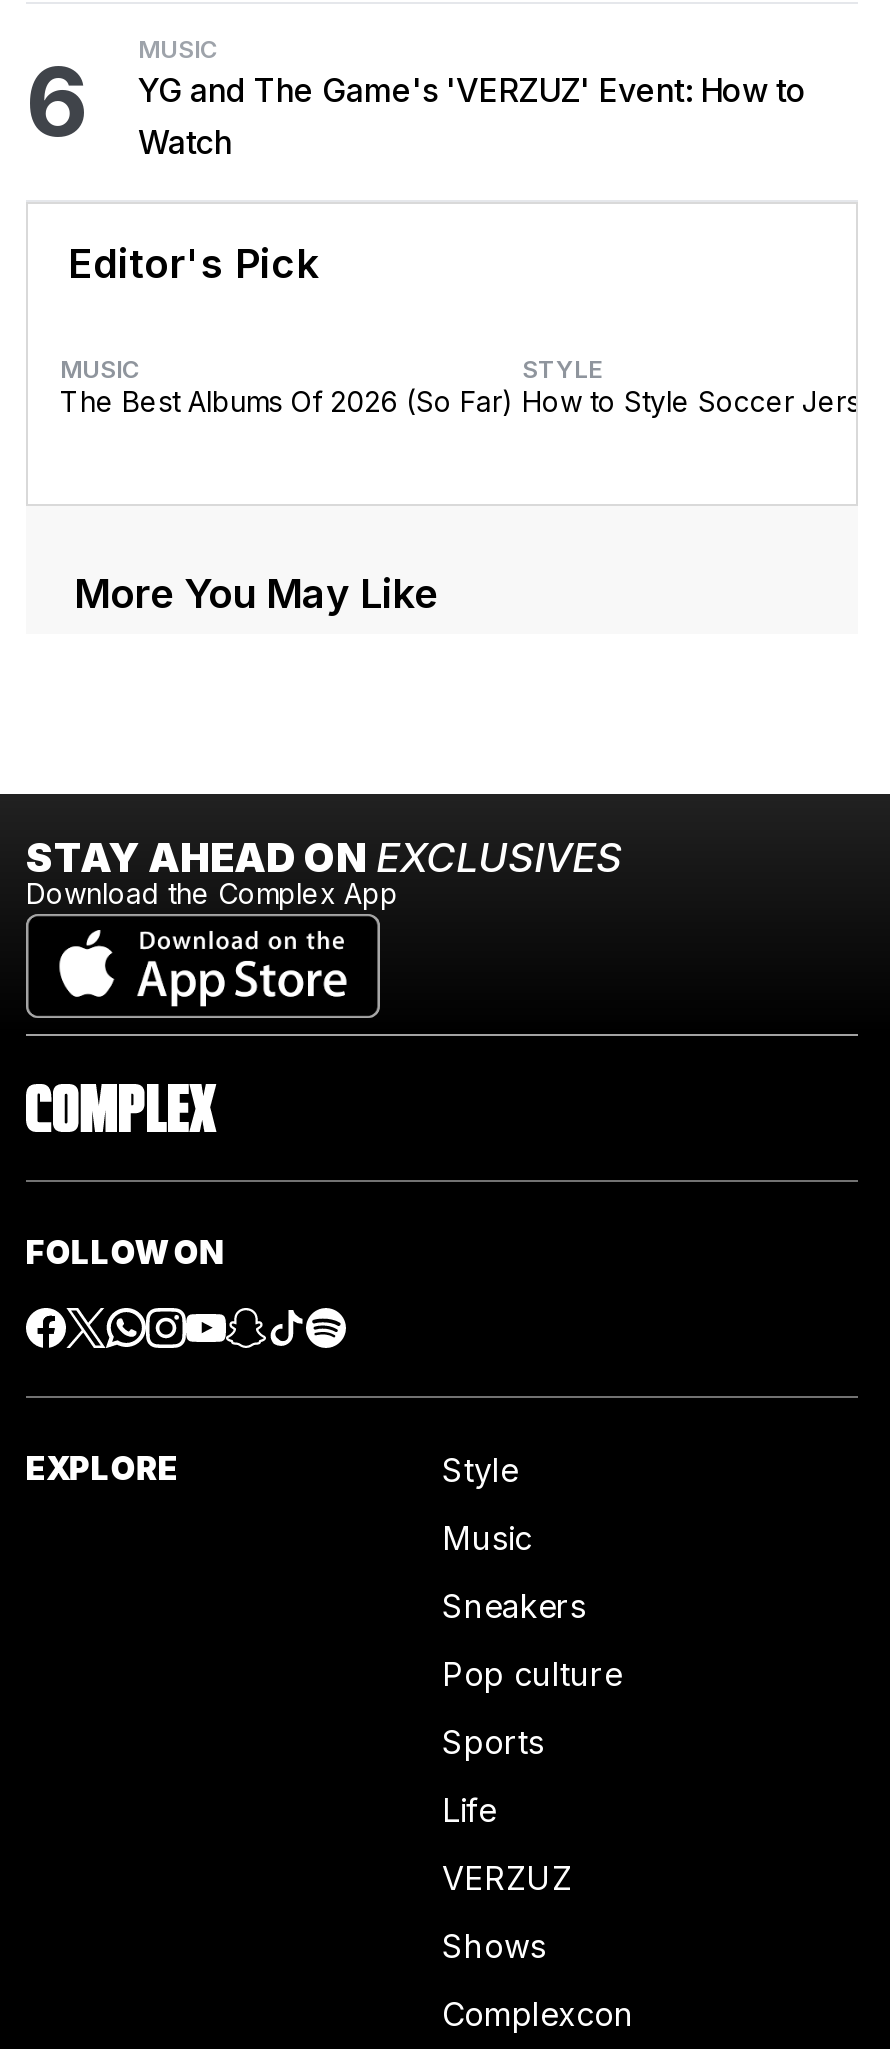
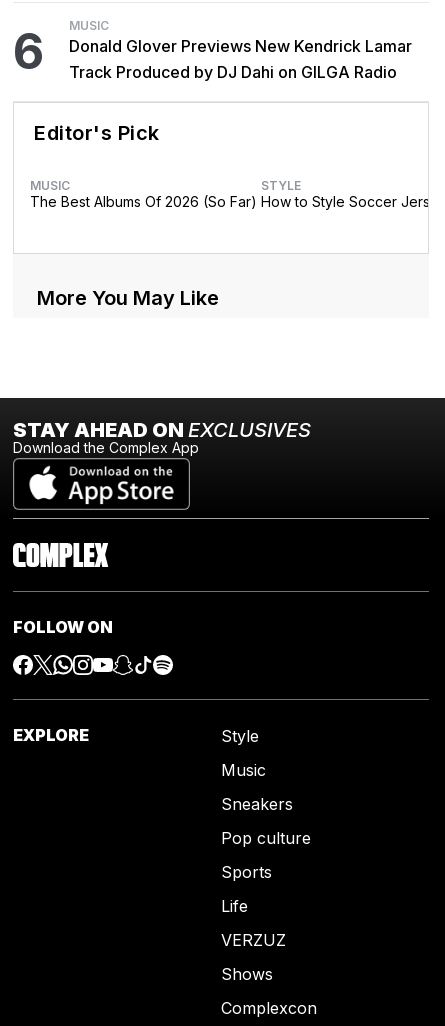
- YG and The Game's 'VERZUZ' Event: How to
- Watch
+ Donald Glover Previews New Kendrick Lamar
+ Track Produced by DJ Dahi on GILGA Radio
